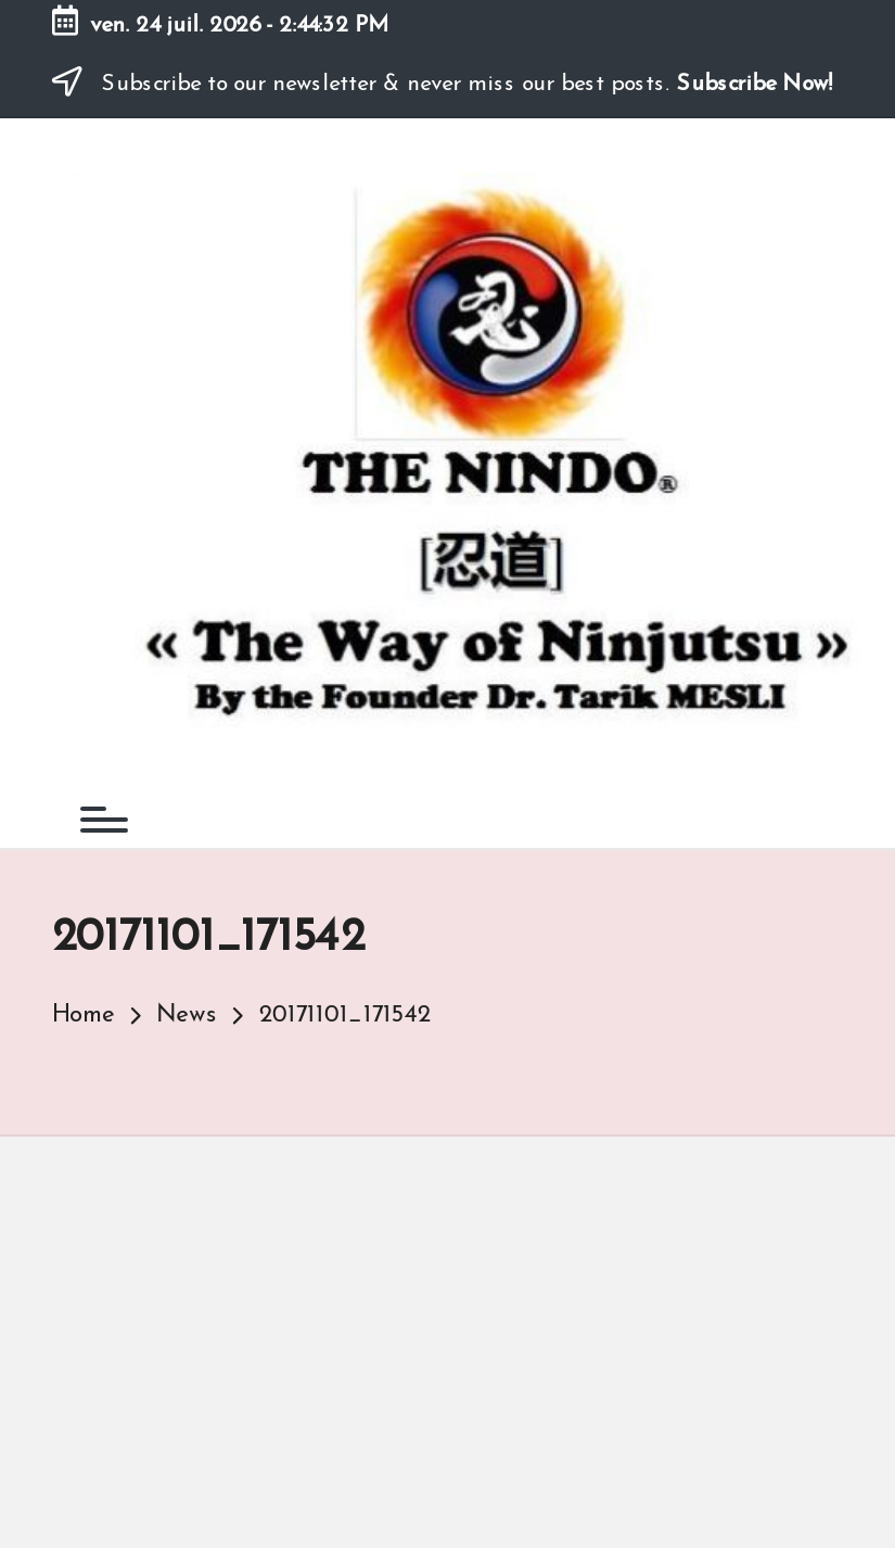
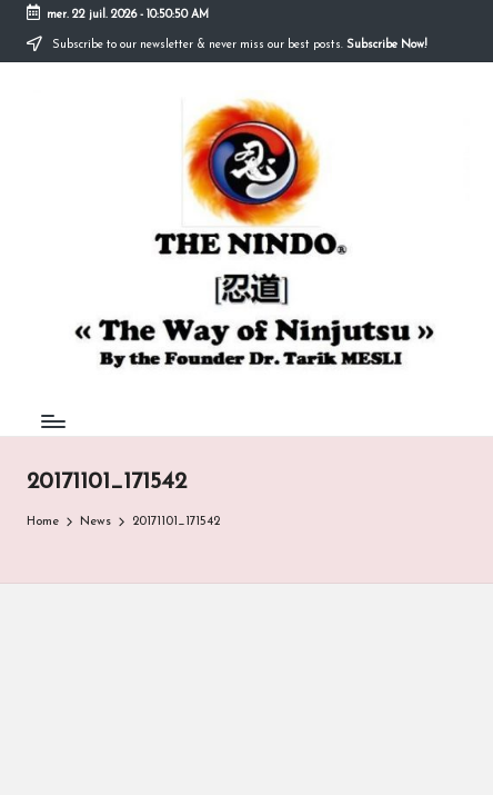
- ven. 24 juil. 2026 - 2:44:32 PM
+ mer. 22 juil. 2026 - 10:50:50 AM
